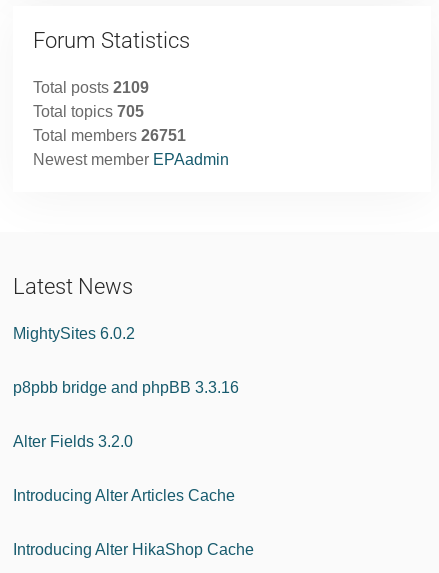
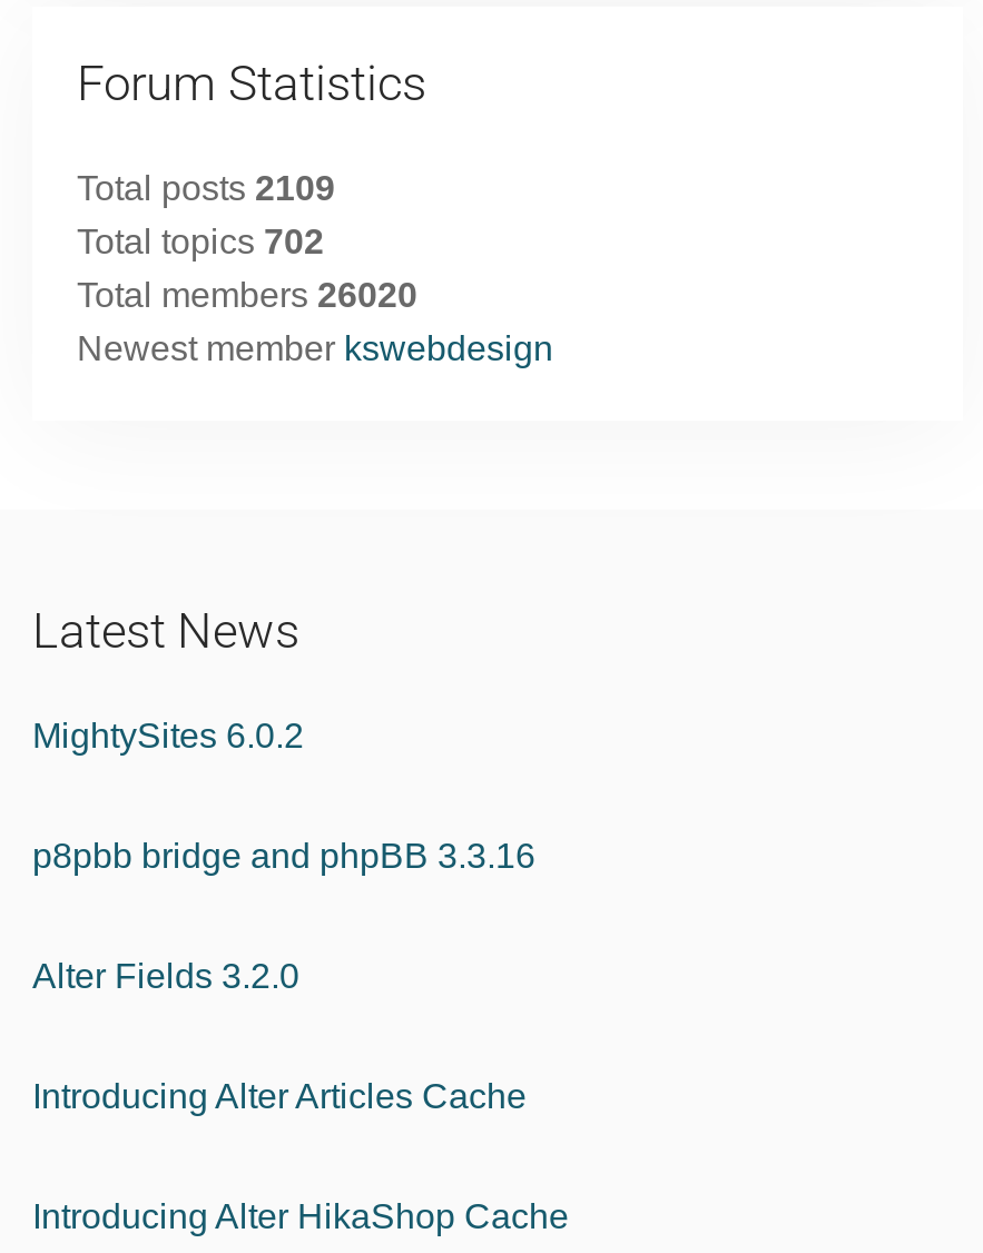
- Total topics 705
+ Total topics 702

- Total members 26751
+ Total members 26020

- Newest member EPAadmin
+ Newest member kswebdesign
